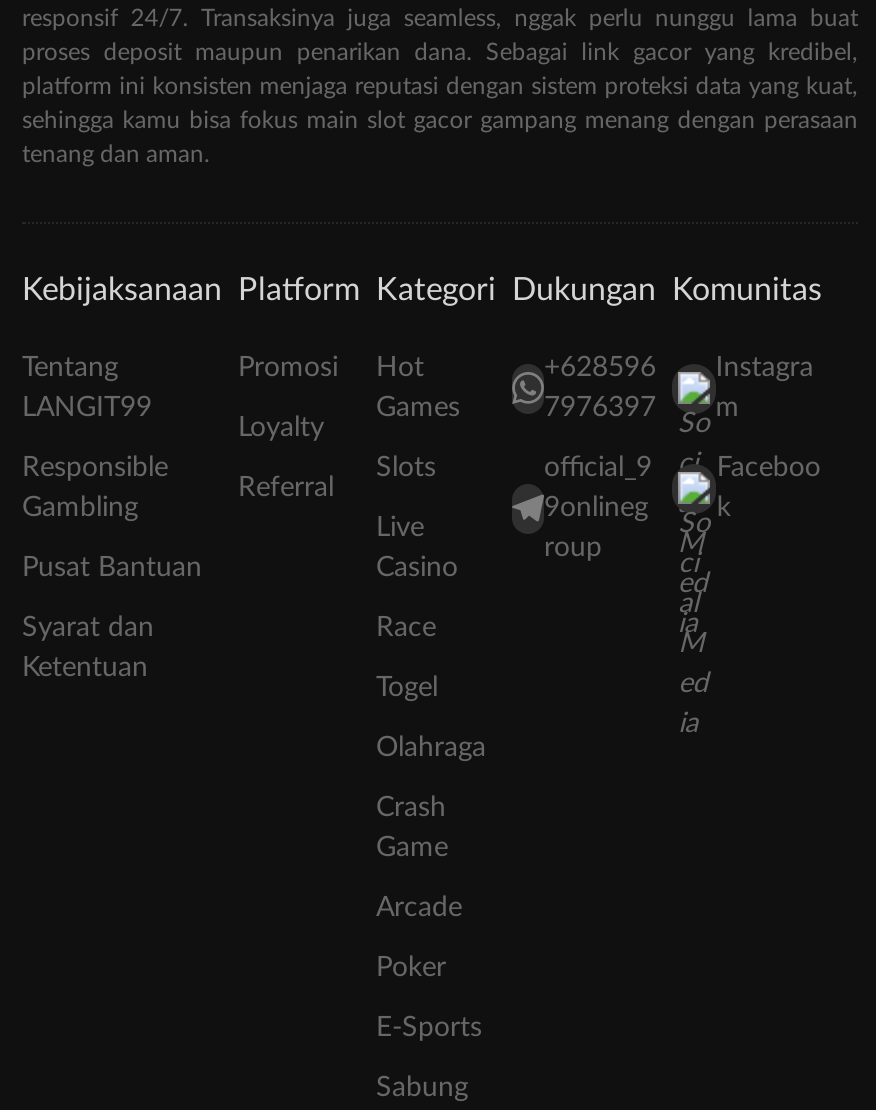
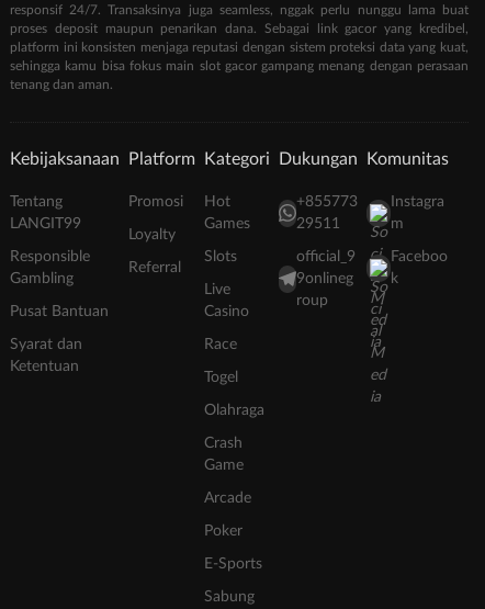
- +628596
+ +855773

- 7976397
+ 29511
